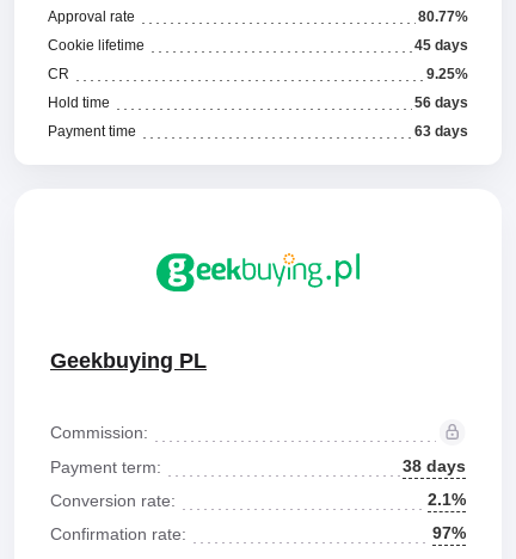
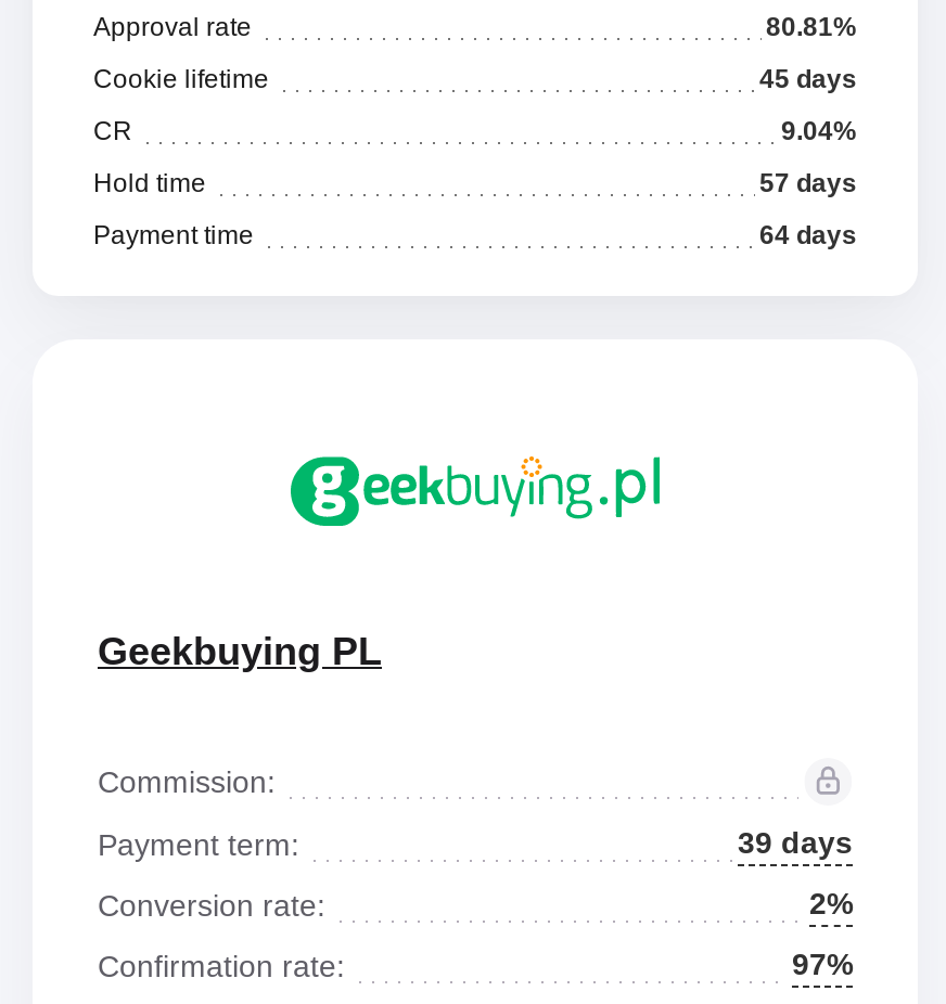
- 80.77%
+ 80.81%

- 9.25%
+ 9.04%

- 56 days
+ 57 days

- 63 days
+ 64 days

- 38 days
+ 39 days

- 2.1%
+ 2%
